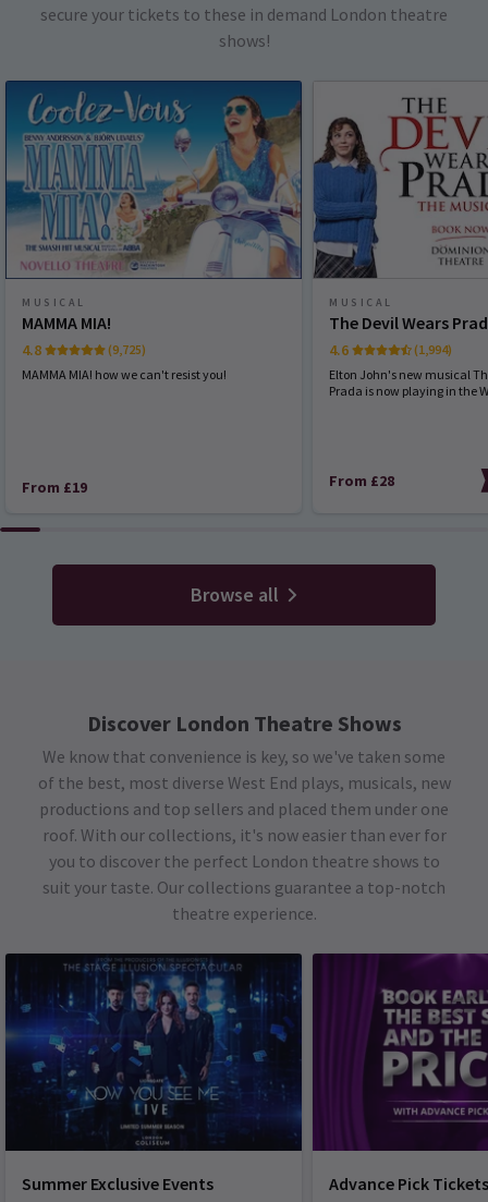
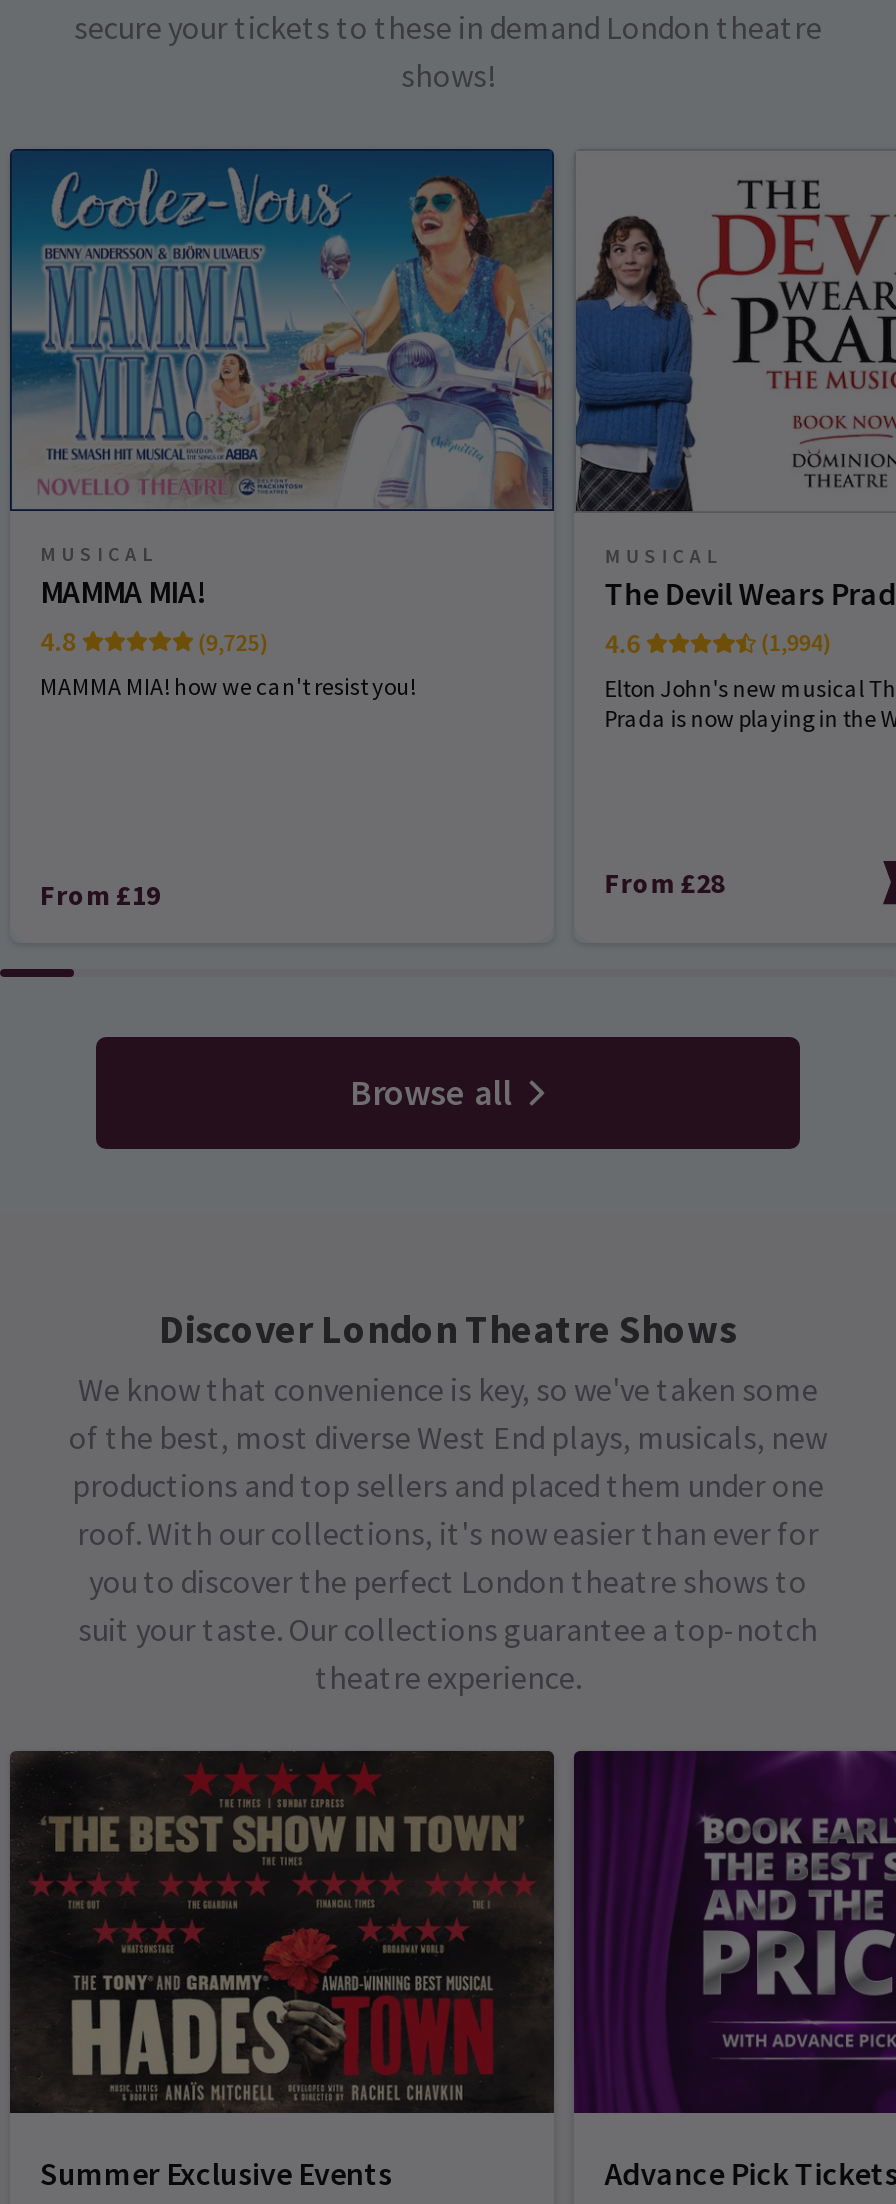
- [image]
+ [image]
